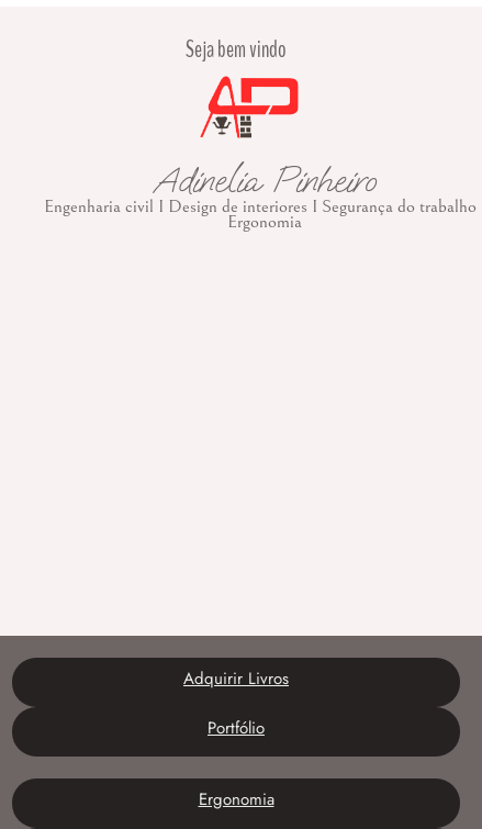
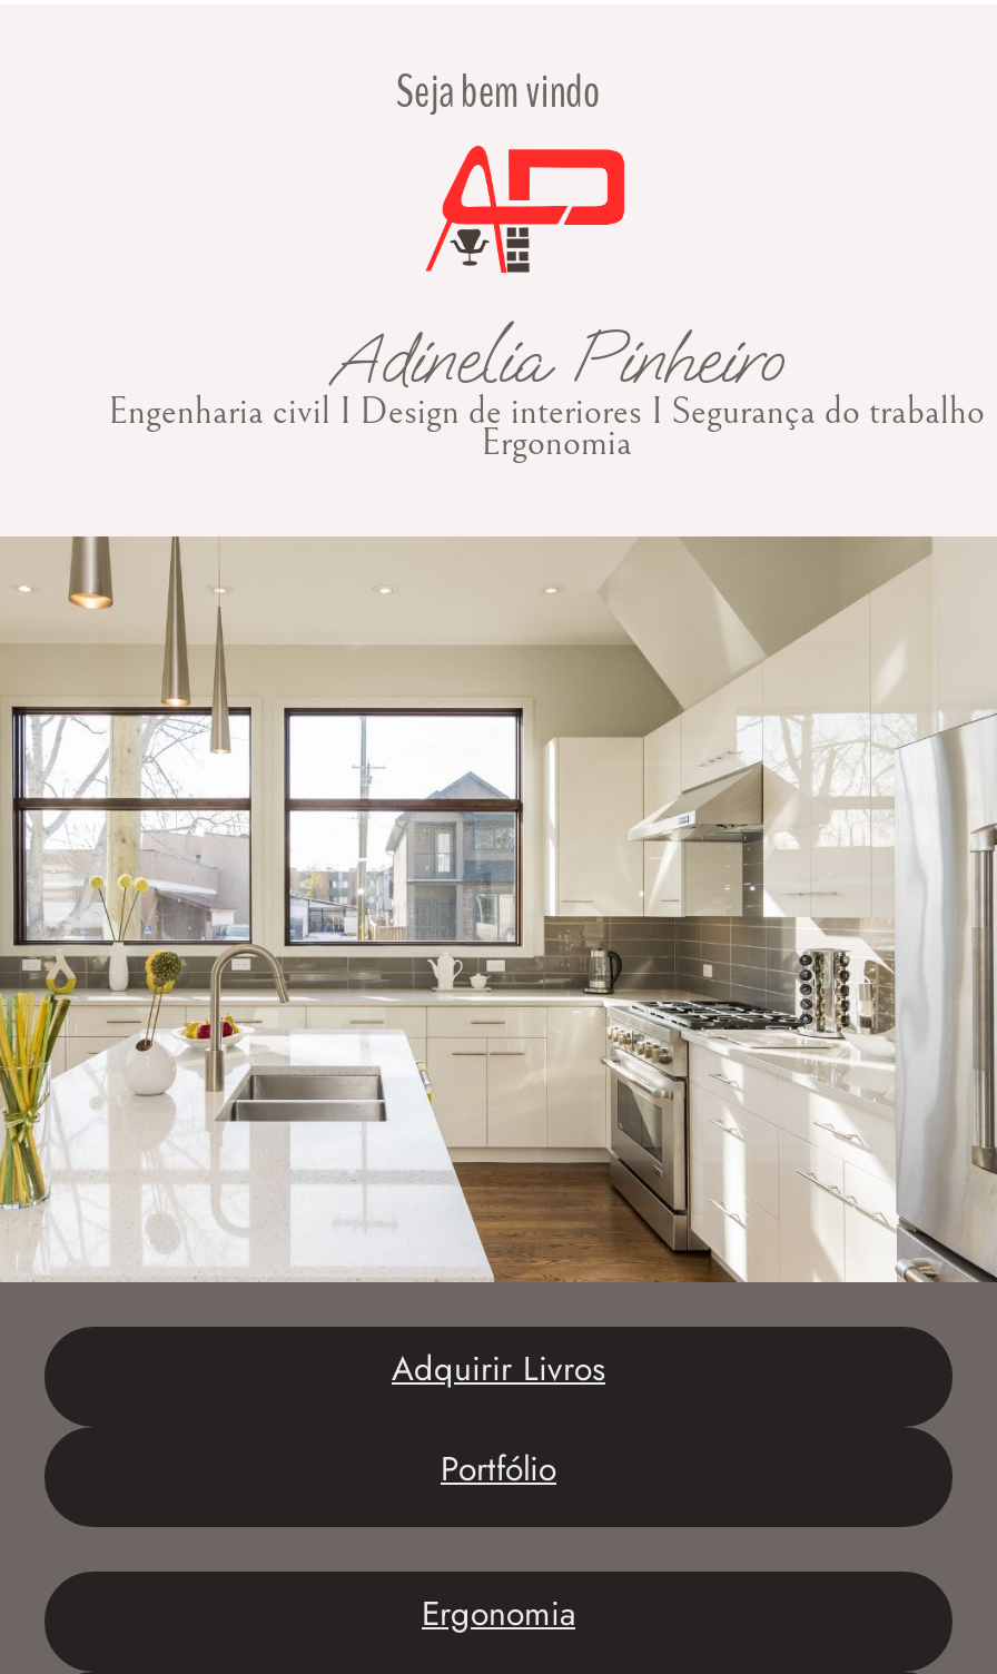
+ [image]
